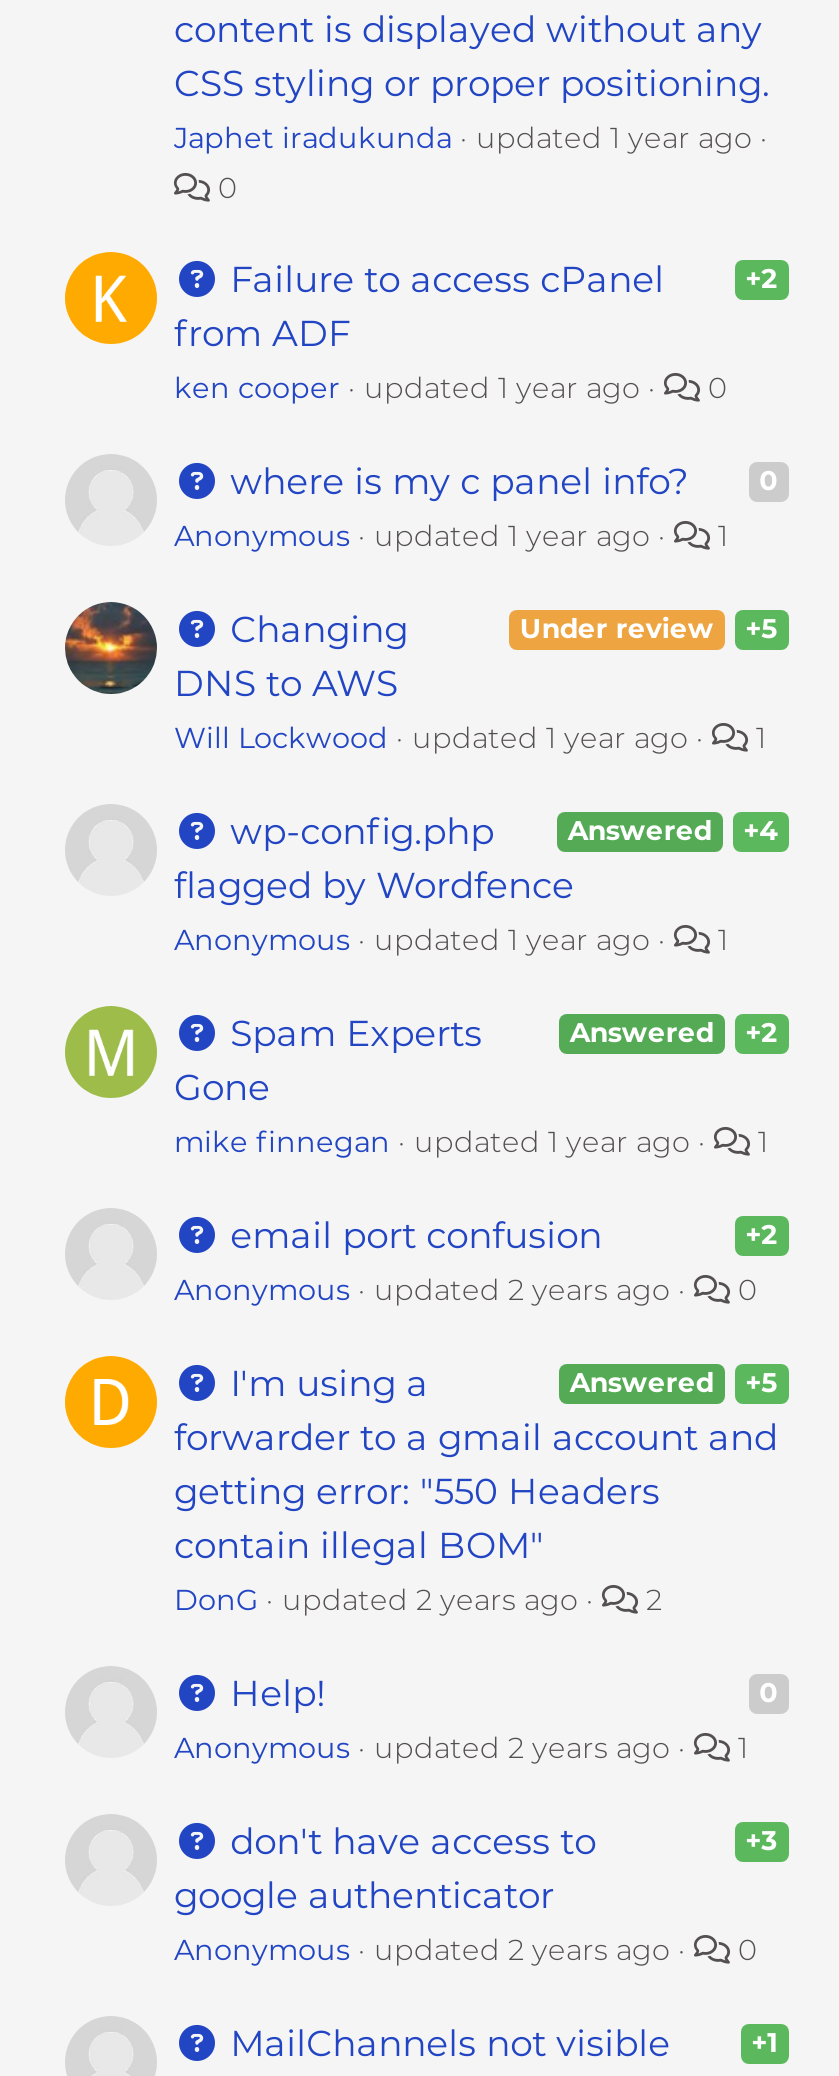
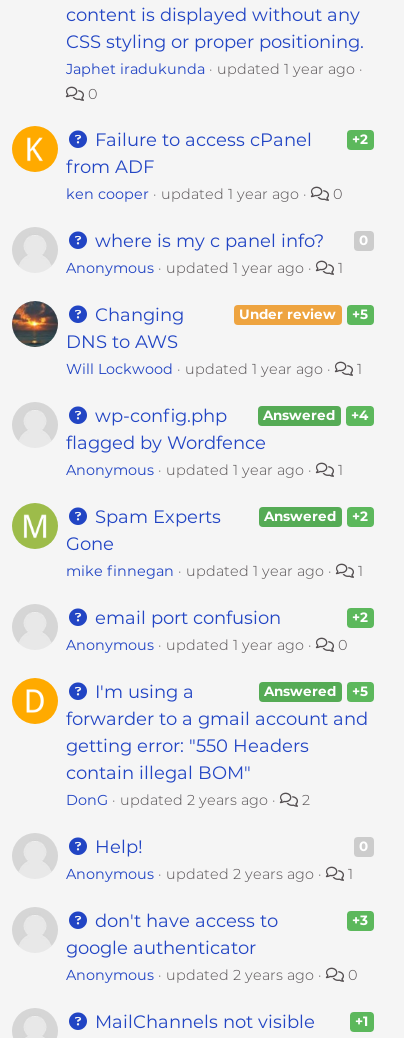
- updated 2 years ago
+ updated 1 year ago
